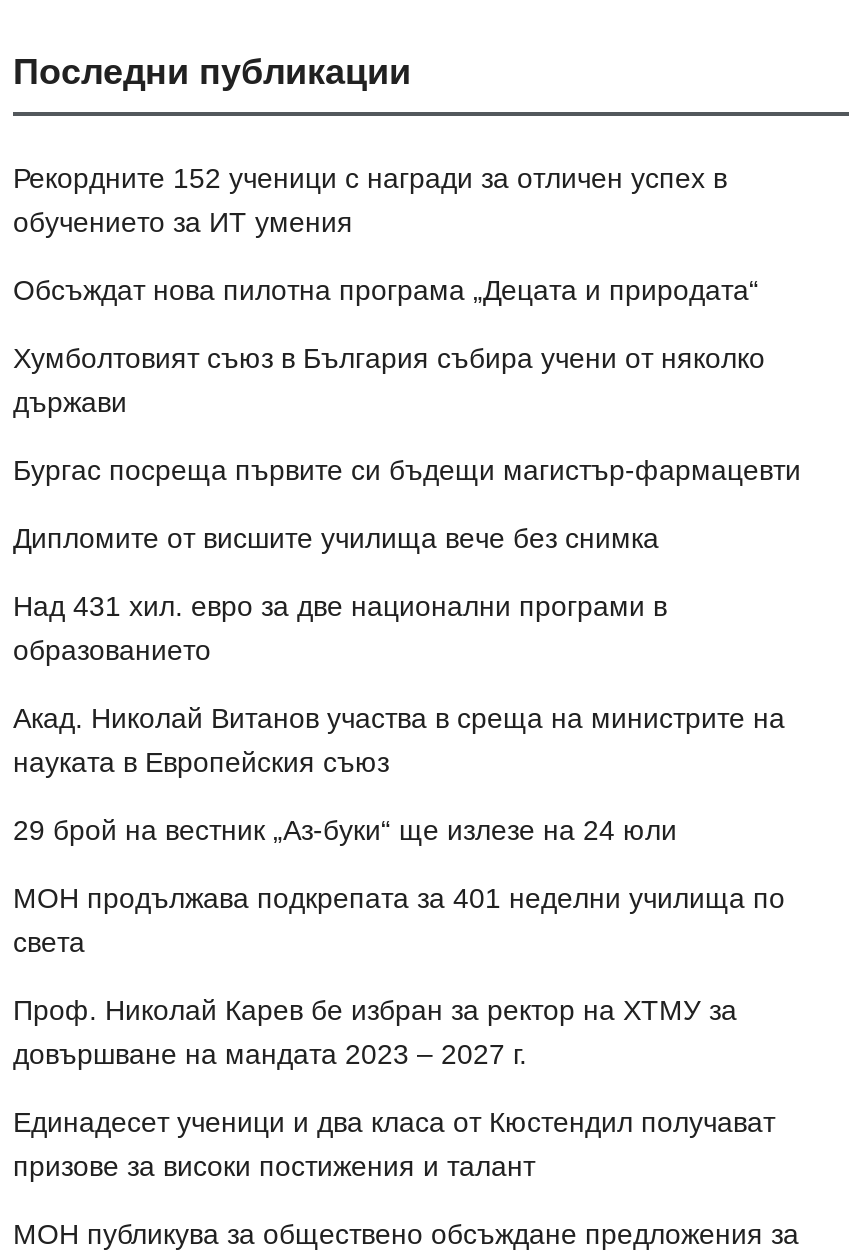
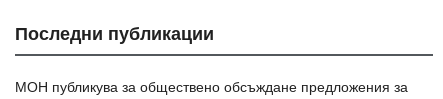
- Рекордните 152 ученици с награди за отличен успех в
- обучението за ИТ умения
- Обсъждат нова пилотна програма „Децата и природата“
- Хумболтовият съюз в България събира учени от няколко
- държави
- Бургас посреща първите си бъдещи магистър-фармацевти
- Дипломите от висшите училища вече без снимка
- Над 431 хил. евро за две национални програми в
- образованието
- Акад. Николай Витанов участва в среща на министрите на
- науката в Европейския съюз
- 29 брой на вестник „Аз-буки“ ще излезе на 24 юли
- МОН продължава подкрепата за 401 неделни училища по
- света
- Проф. Николай Карев бе избран за ректор на ХТМУ за
- довършване на мандата 2023 – 2027 г.
- Единадесет ученици и два класа от Кюстендил получават
- призове за високи постижения и талант
